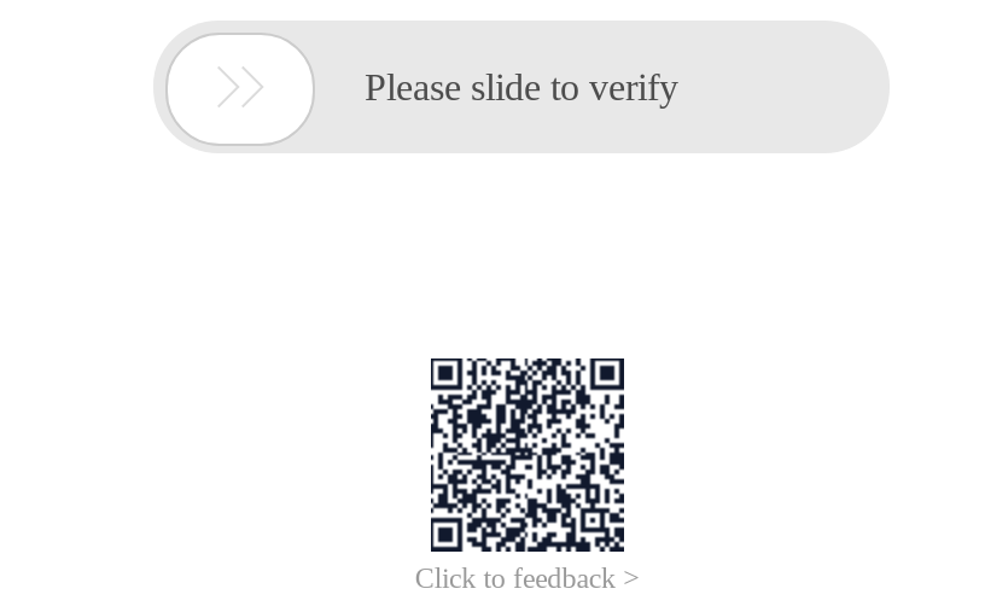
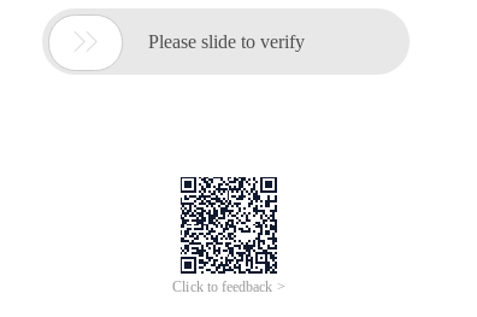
- [image]
+ [image]
